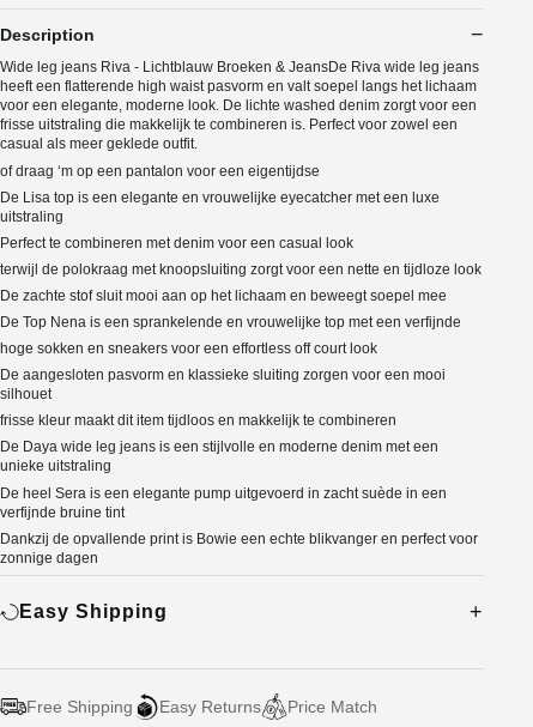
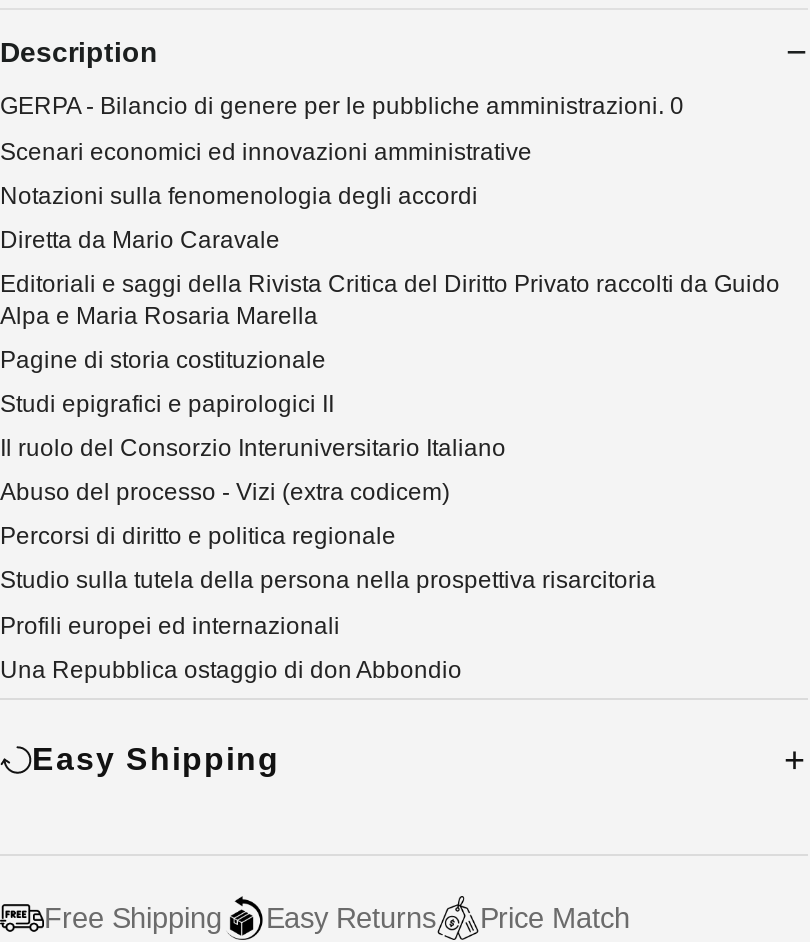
- Wide leg jeans Riva - Lichtblauw Broeken & JeansDe Riva wide leg jeans
- heeft een flatterende high waist pasvorm en valt soepel langs het lichaam
- voor een elegante, moderne look. De lichte washed denim zorgt voor een
- frisse uitstraling die makkelijk te combineren is. Perfect voor zowel een
- casual als meer geklede outfit.
+ GERPA - Bilancio di genere per le pubbliche amministrazioni. 0

- of draag ‘m op een pantalon voor een eigentijdse
+ Scenari economici ed innovazioni amministrative

- De Lisa top is een elegante en vrouwelijke eyecatcher met een luxe
- uitstraling
+ Notazioni sulla fenomenologia degli accordi

- Perfect te combineren met denim voor een casual look
+ Diretta da Mario Caravale

- terwijl de polokraag met knoopsluiting zorgt voor een nette en tijdloze look
+ Editoriali e saggi della Rivista Critica del Diritto Privato raccolti da Guido
+ Alpa e Maria Rosaria Marella

- De zachte stof sluit mooi aan op het lichaam en beweegt soepel mee
+ Pagine di storia costituzionale

- De Top Nena is een sprankelende en vrouwelijke top met een verfijnde
+ Studi epigrafici e papirologici II

- hoge sokken en sneakers voor een effortless off court look
+ Il ruolo del Consorzio Interuniversitario Italiano

- De aangesloten pasvorm en klassieke sluiting zorgen voor een mooi
- silhouet
+ Abuso del processo - Vizi (extra codicem)

- frisse kleur maakt dit item tijdloos en makkelijk te combineren
+ Percorsi di diritto e politica regionale

- De Daya wide leg jeans is een stijlvolle en moderne denim met een
- unieke uitstraling
+ Studio sulla tutela della persona nella prospettiva risarcitoria

- De heel Sera is een elegante pump uitgevoerd in zacht suède in een
- verfijnde bruine tint
+ Profili europei ed internazionali

- Dankzij de opvallende print is Bowie een echte blikvanger en perfect voor
- zonnige dagen
+ Una Repubblica ostaggio di don Abbondio
